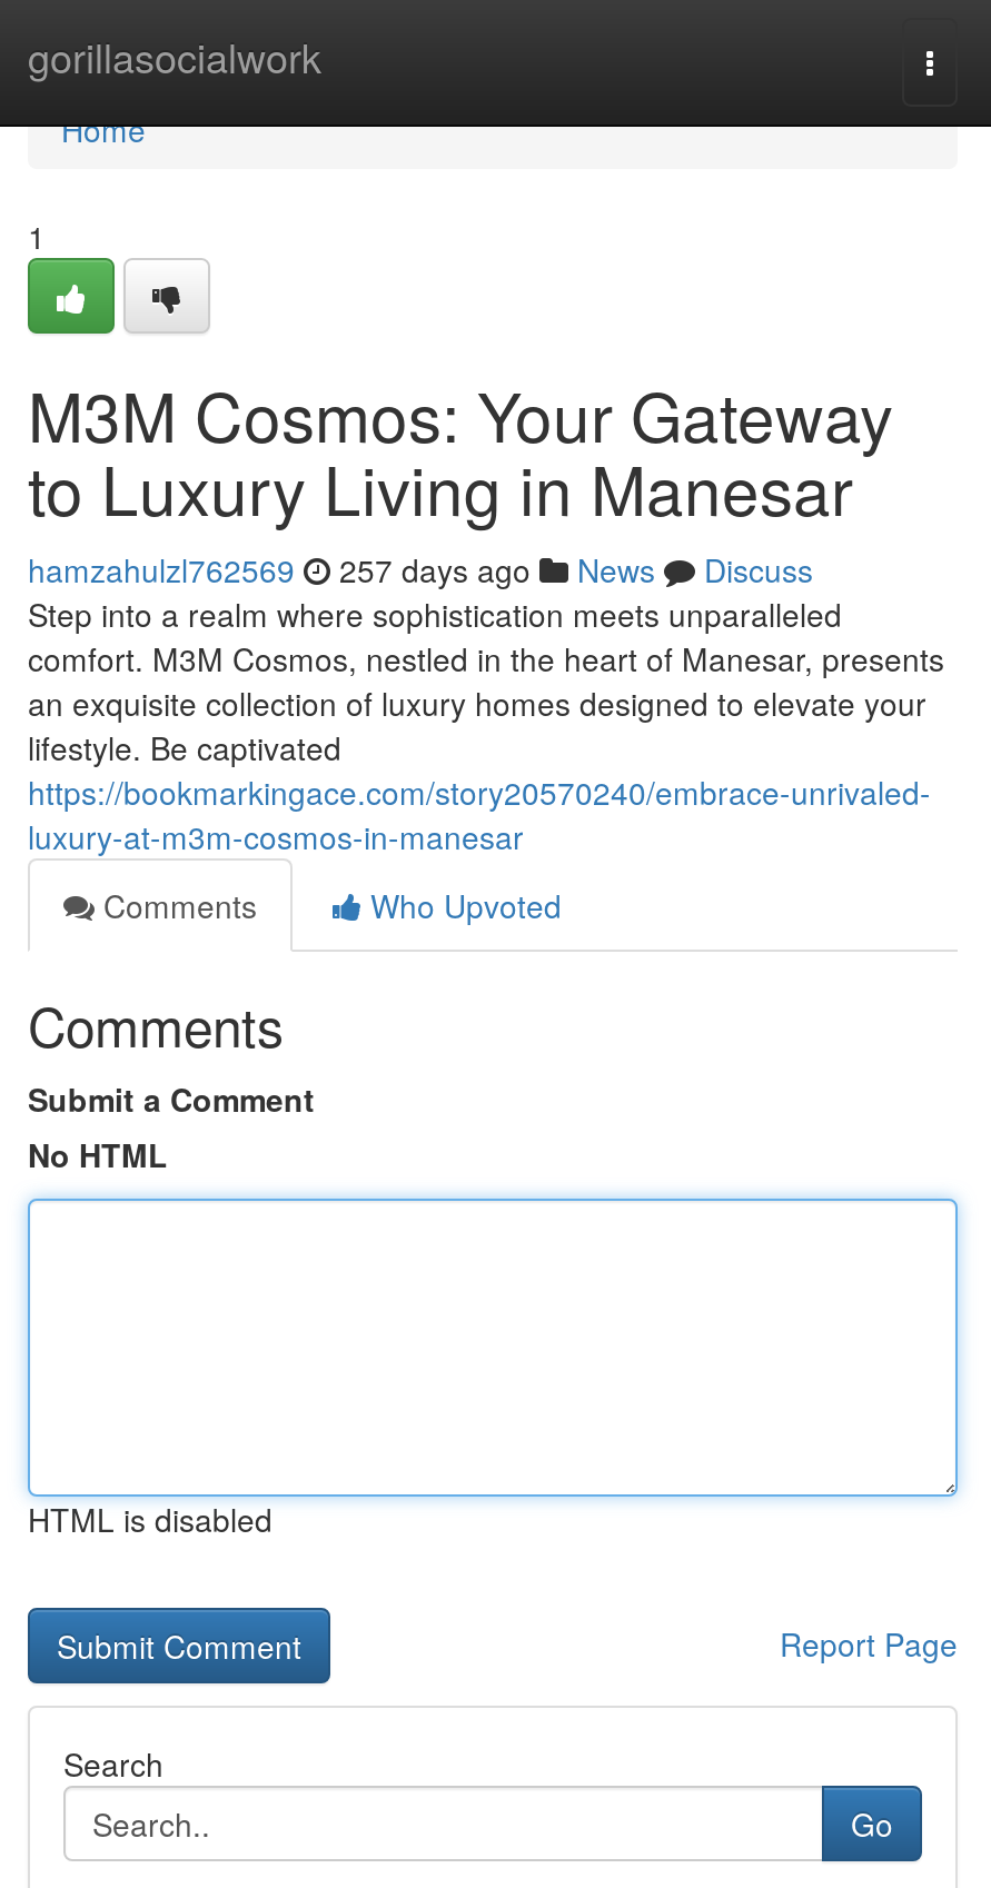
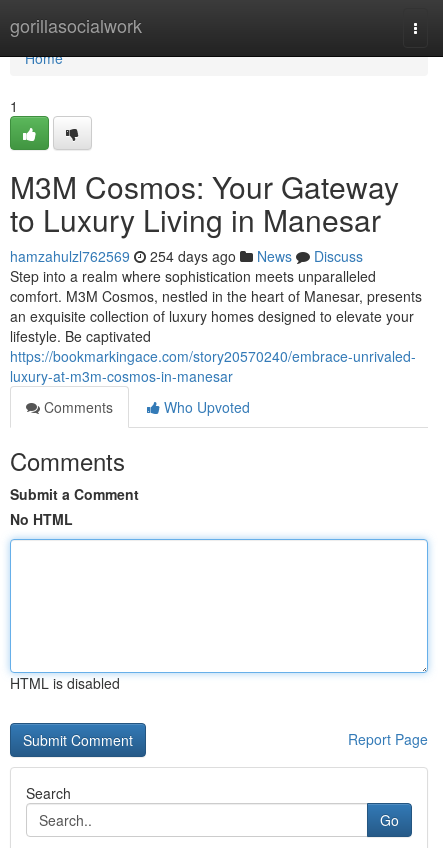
- hamzahulzl762569 257 days ago News Discuss
+ hamzahulzl762569 254 days ago News Discuss
